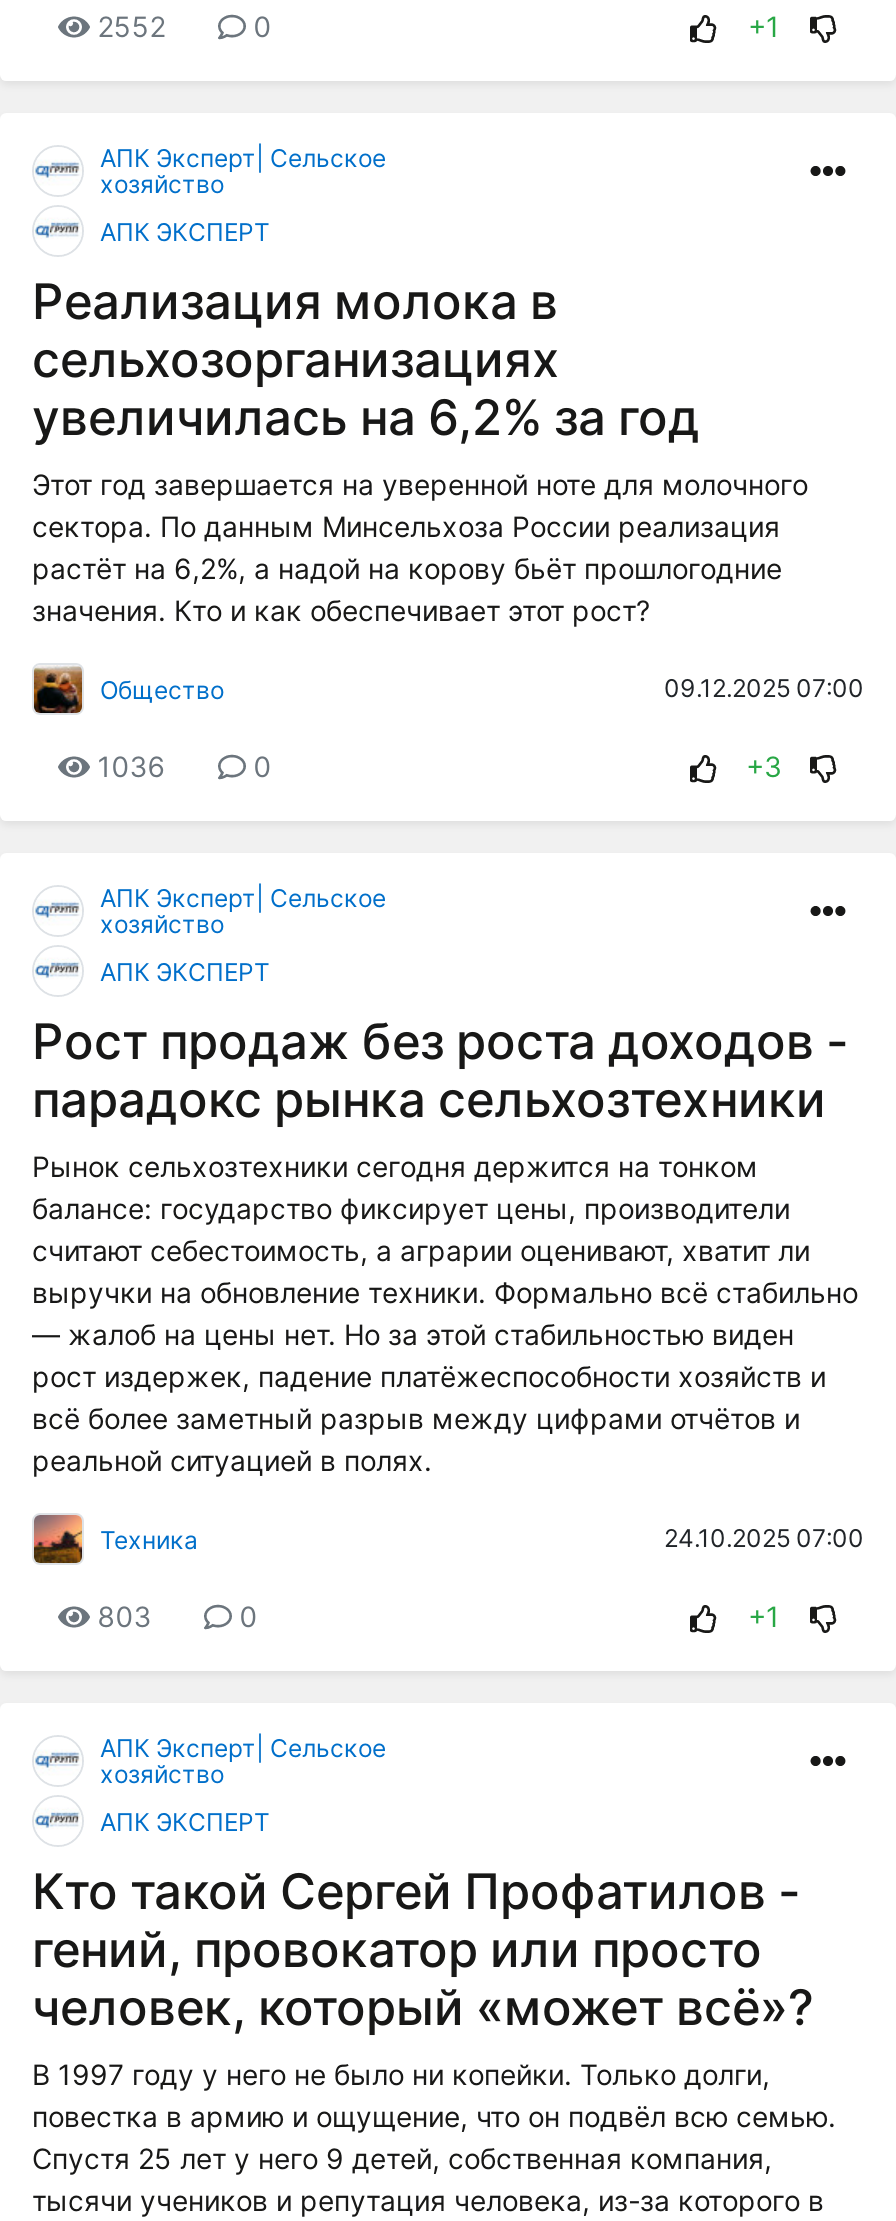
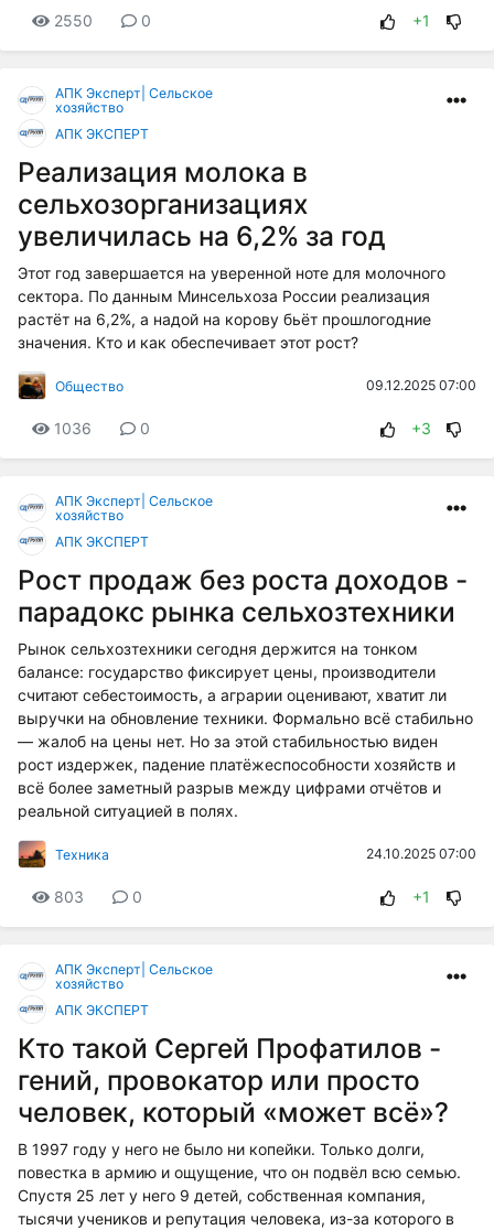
- 2552
+ 2550
